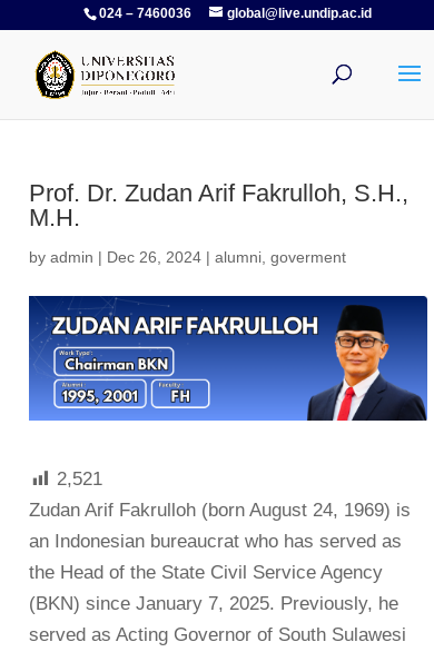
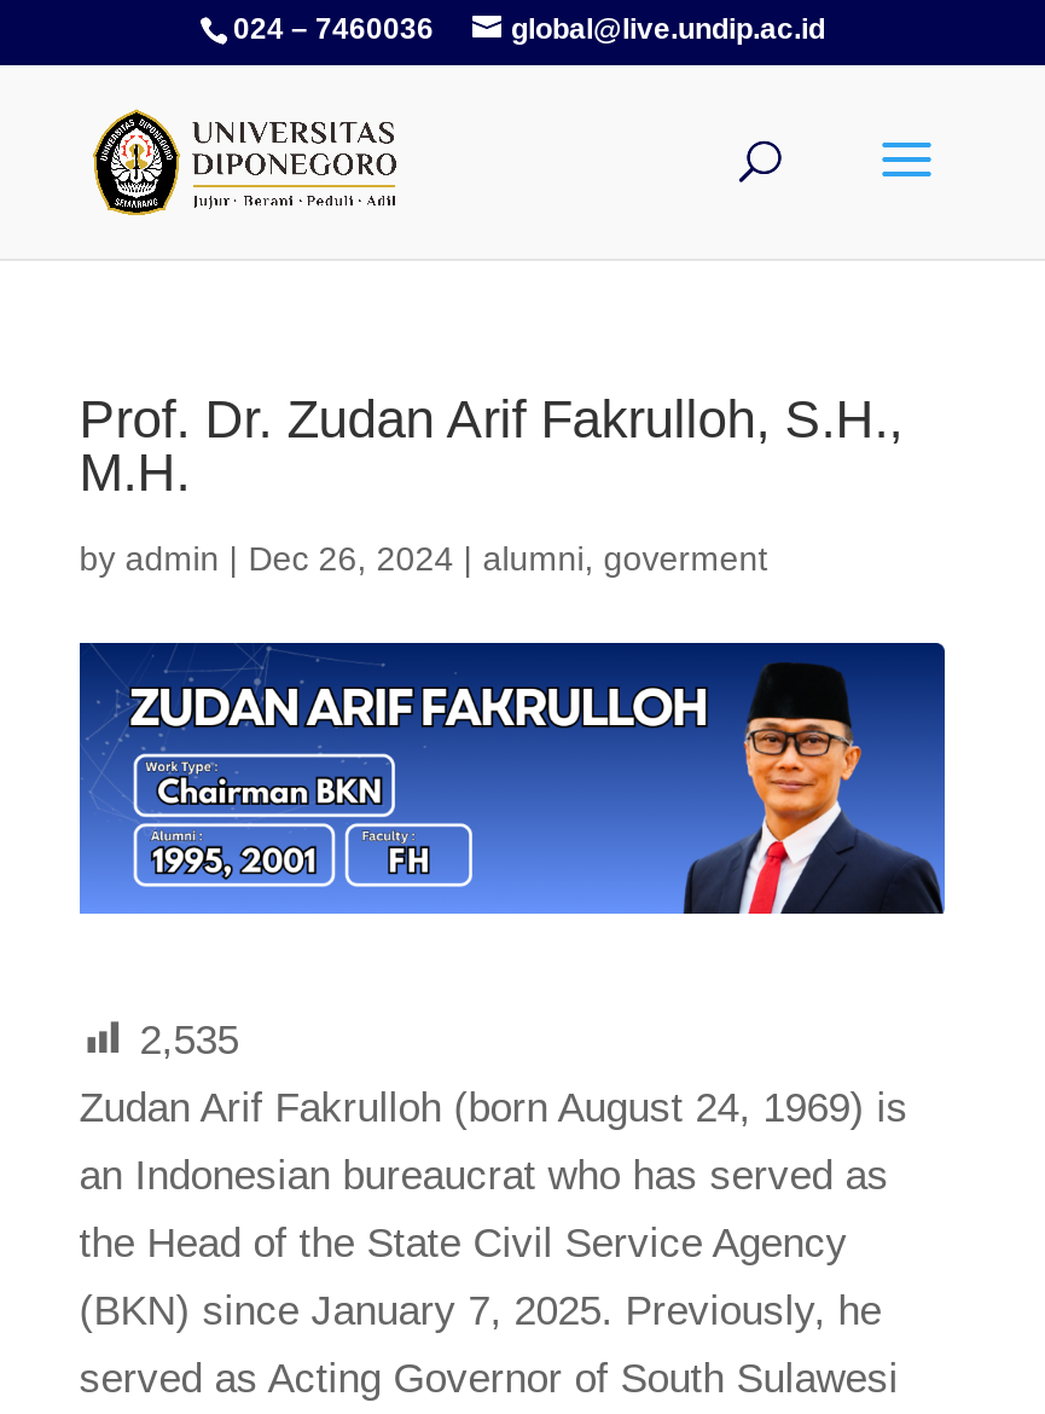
- 2,521
+ 2,535
